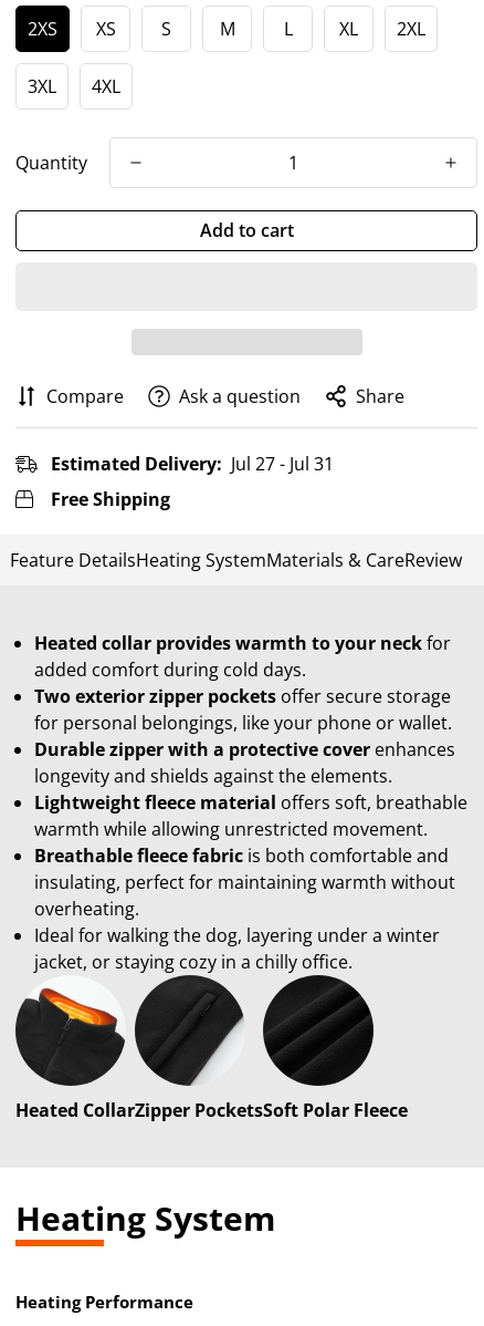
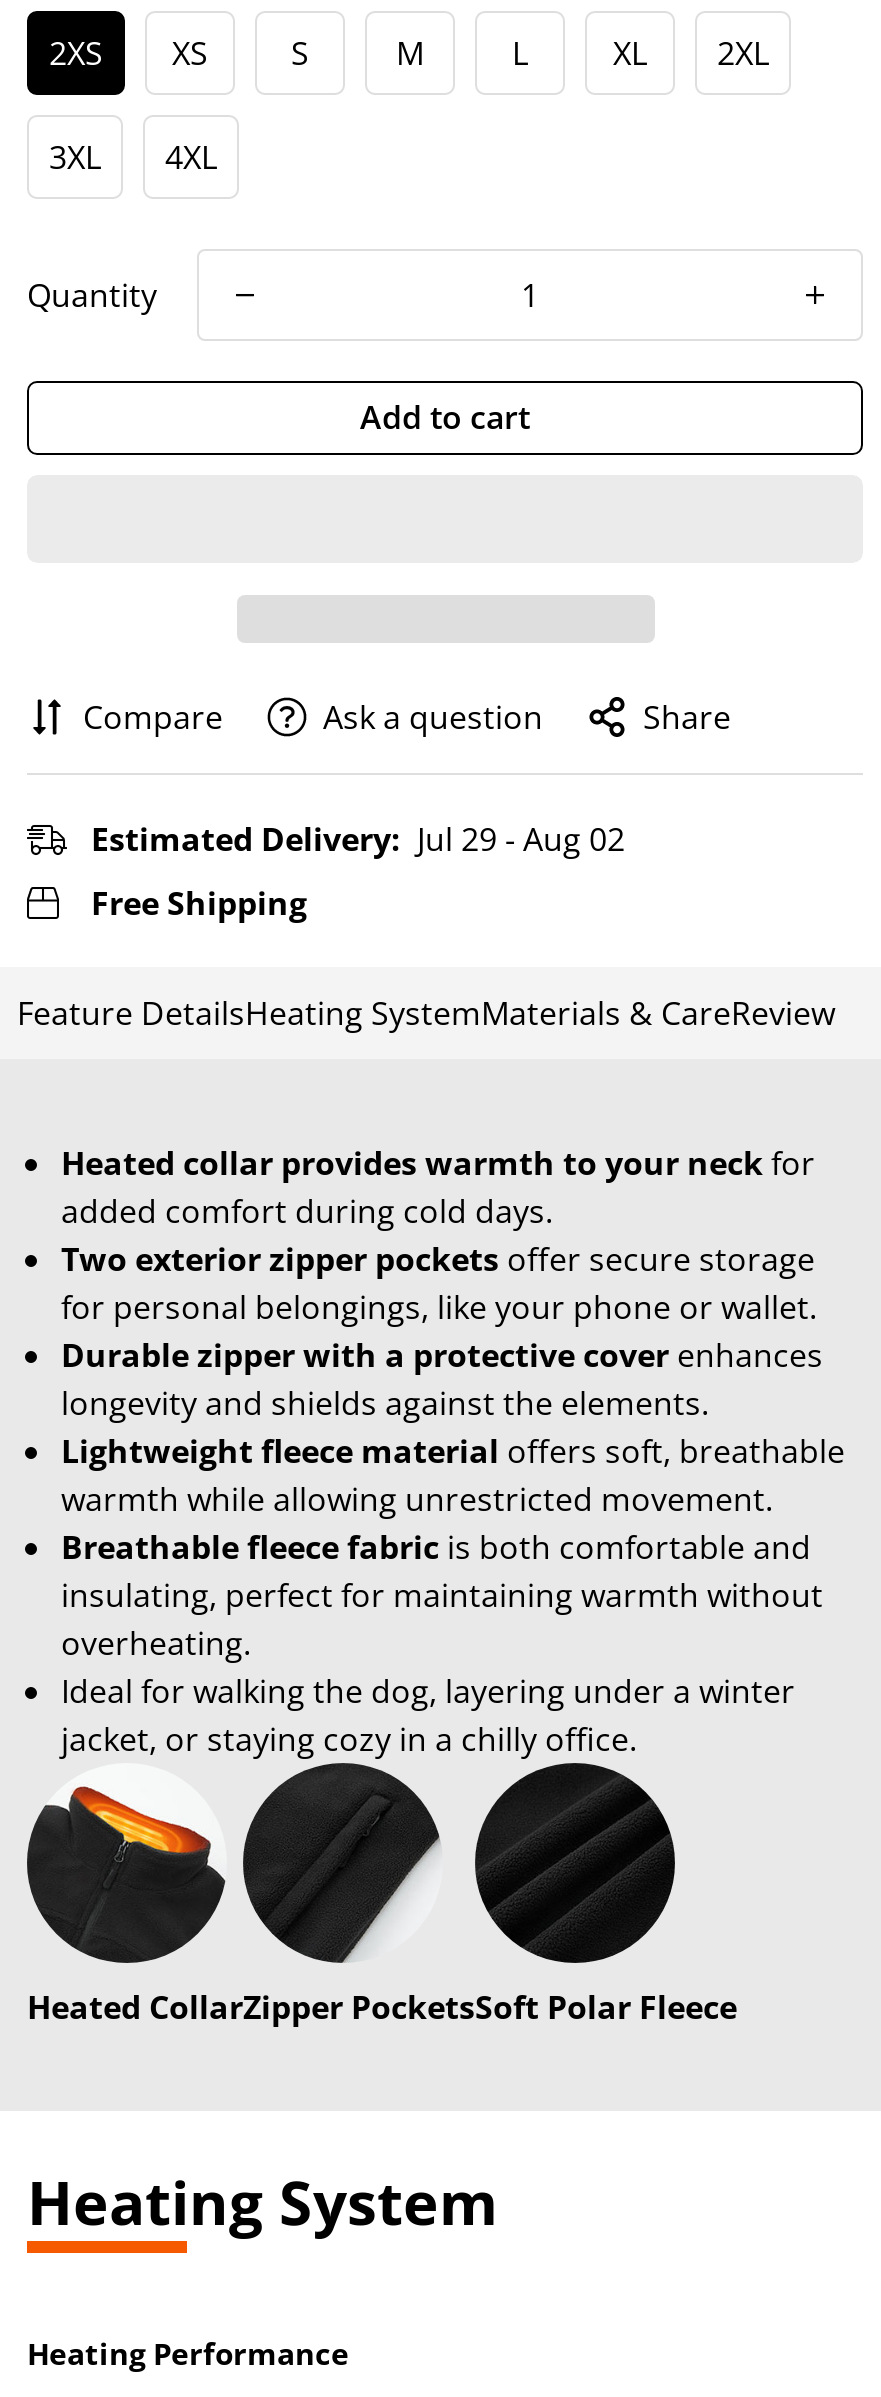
- Estimated Delivery: Jul 27 - Jul 31
+ Estimated Delivery: Jul 29 - Aug 02
